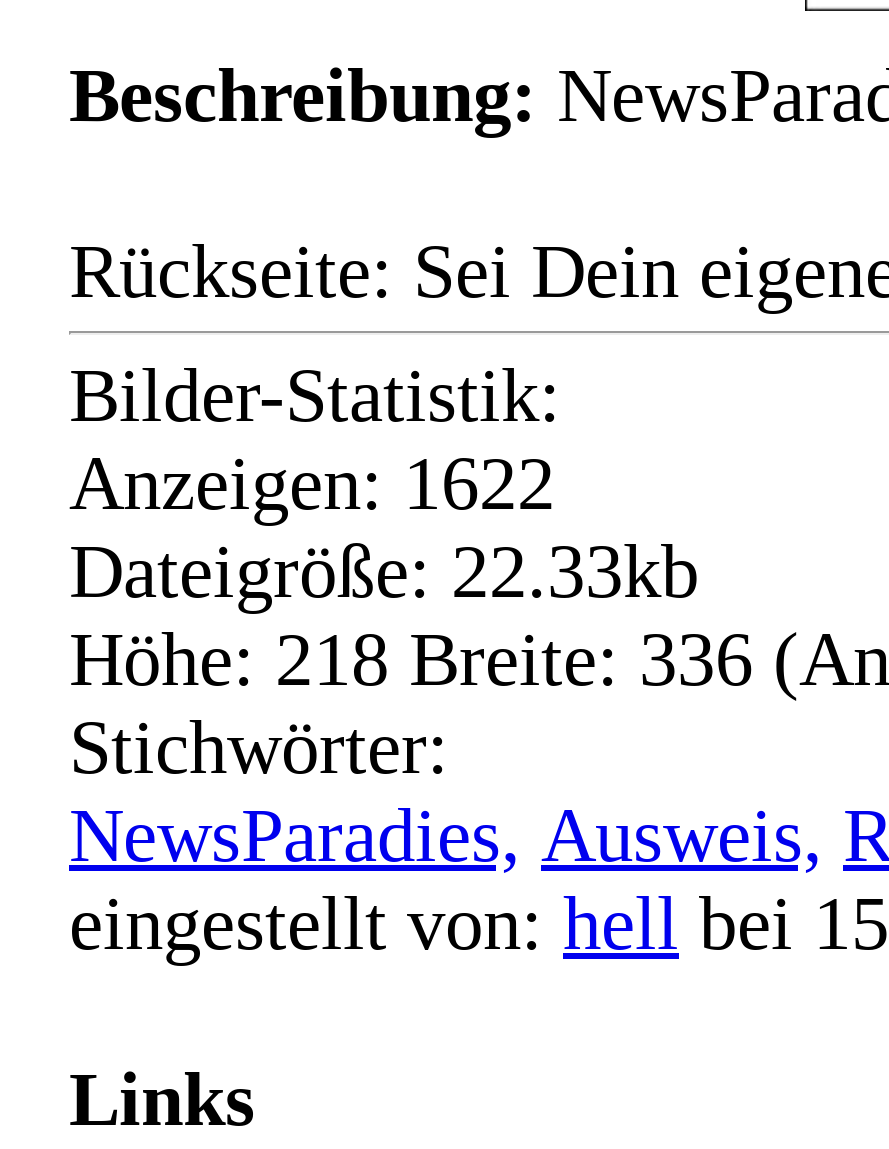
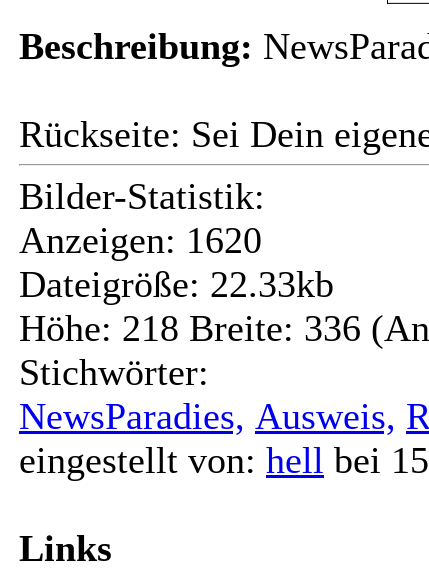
- Anzeigen: 1622
+ Anzeigen: 1620
